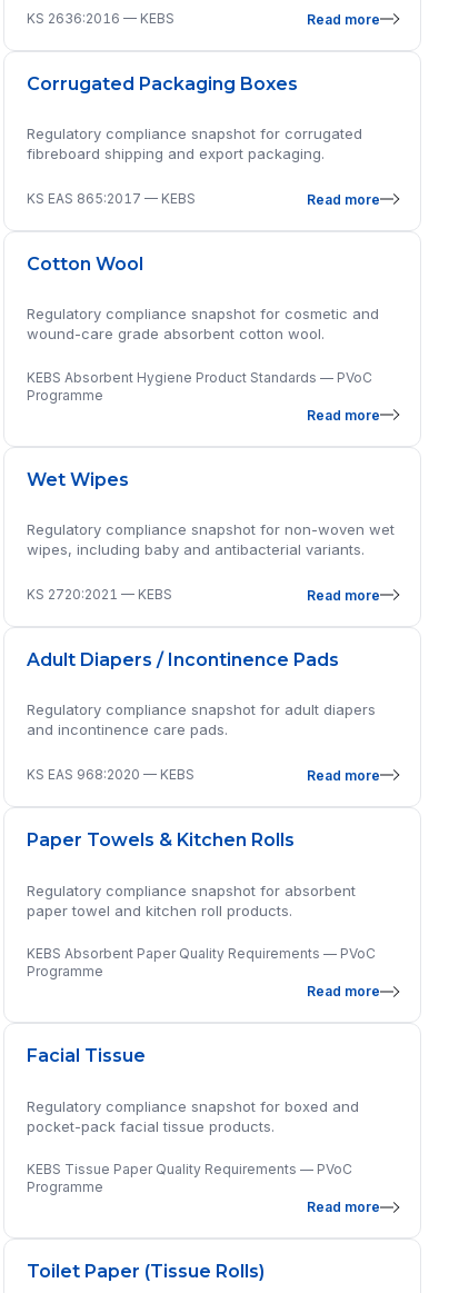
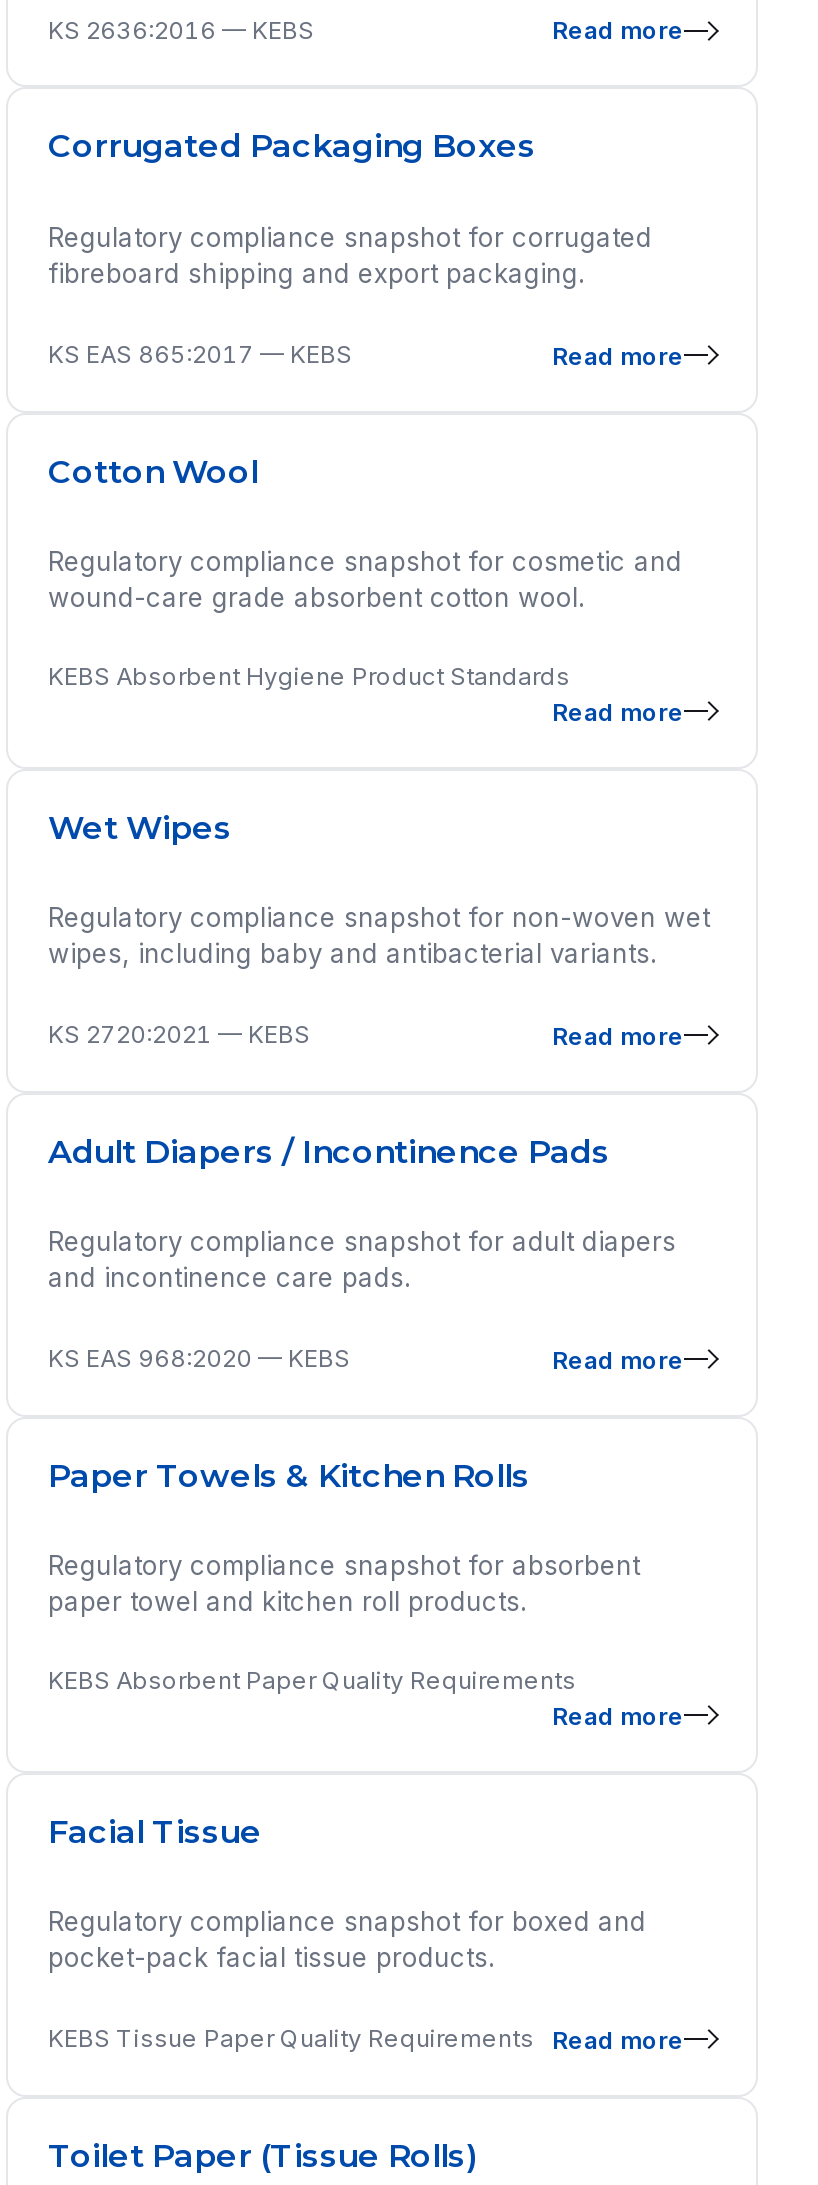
- KEBS Absorbent Hygiene Product Standards — PVoC
- Programme
+ KEBS Absorbent Hygiene Product Standards

- KEBS Absorbent Paper Quality Requirements — PVoC
- Programme
+ KEBS Absorbent Paper Quality Requirements

- KEBS Tissue Paper Quality Requirements — PVoC
- Programme
- Read more
+ KEBS Tissue Paper Quality Requirements Read more
